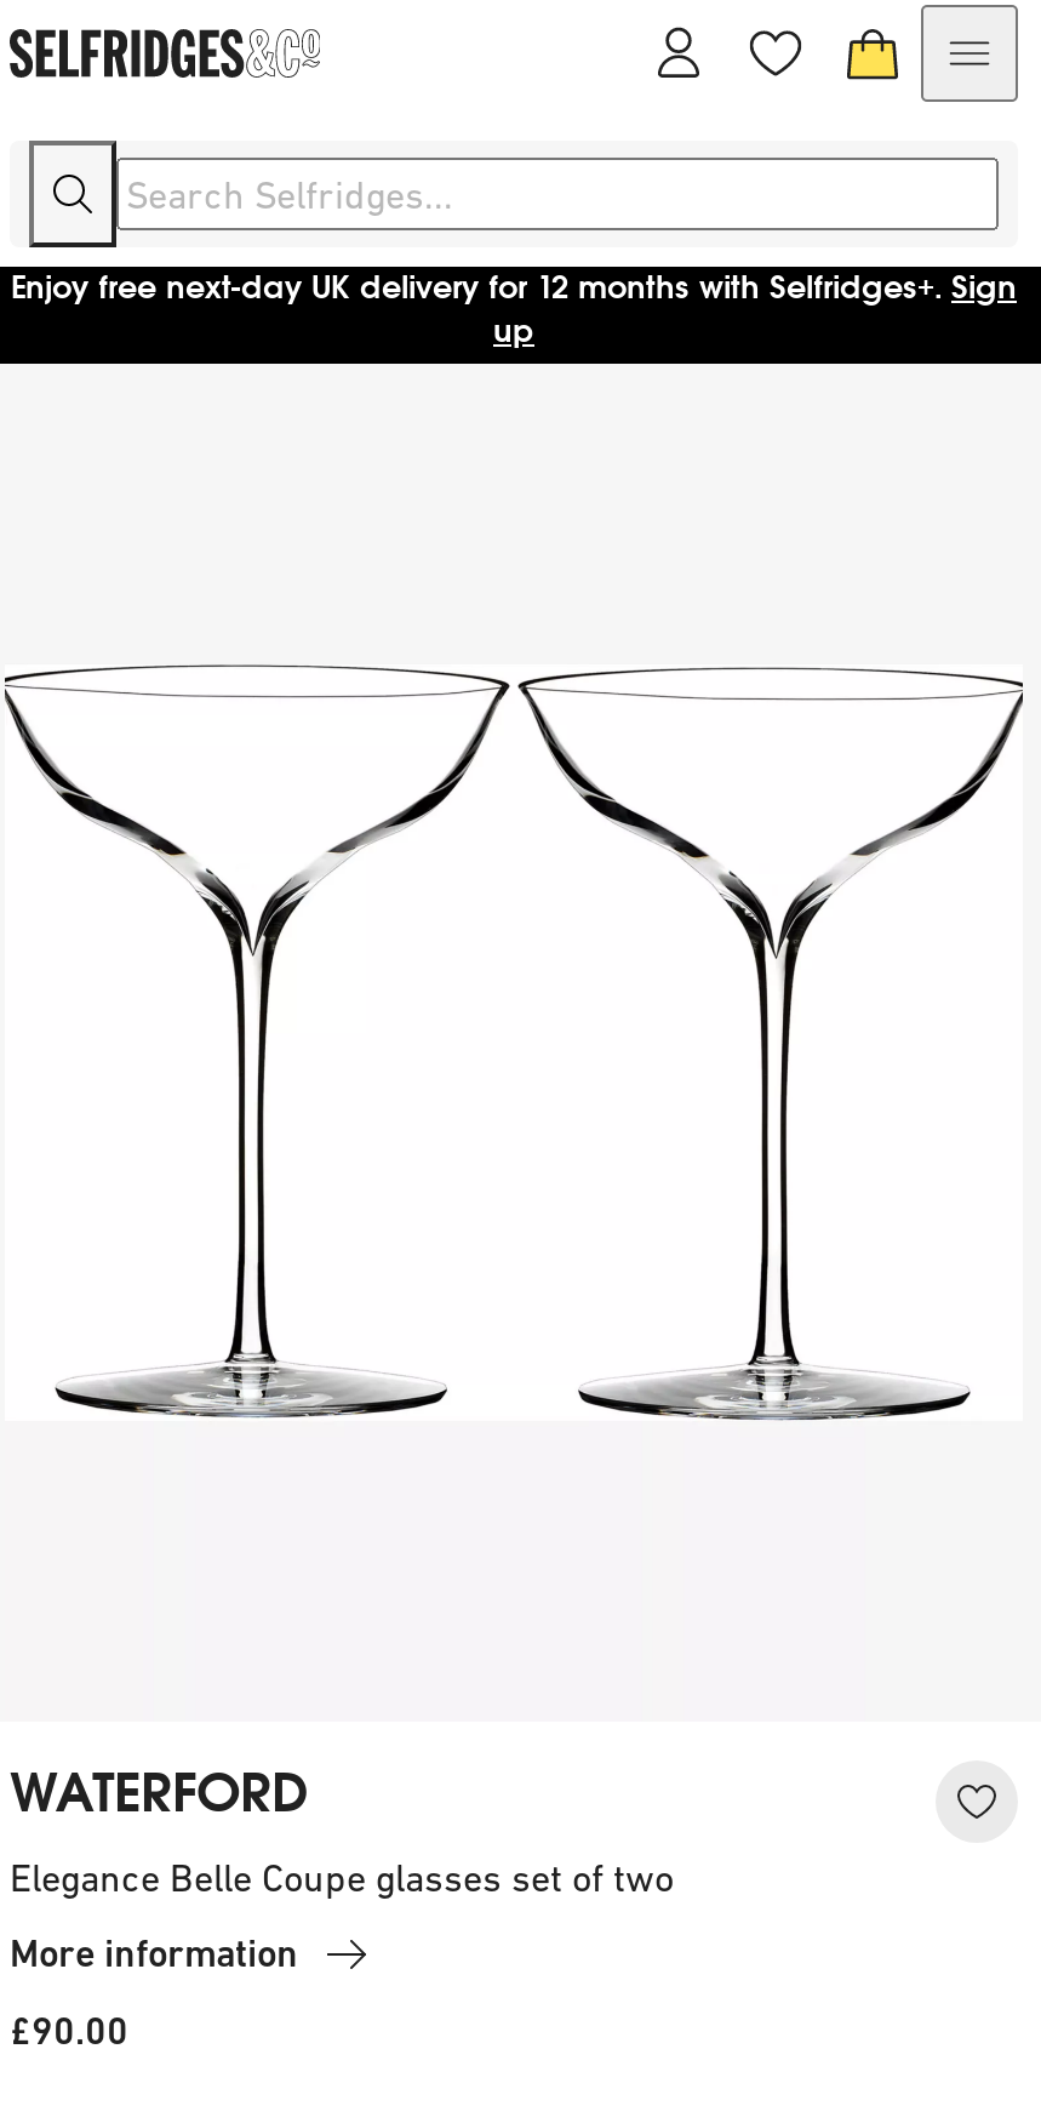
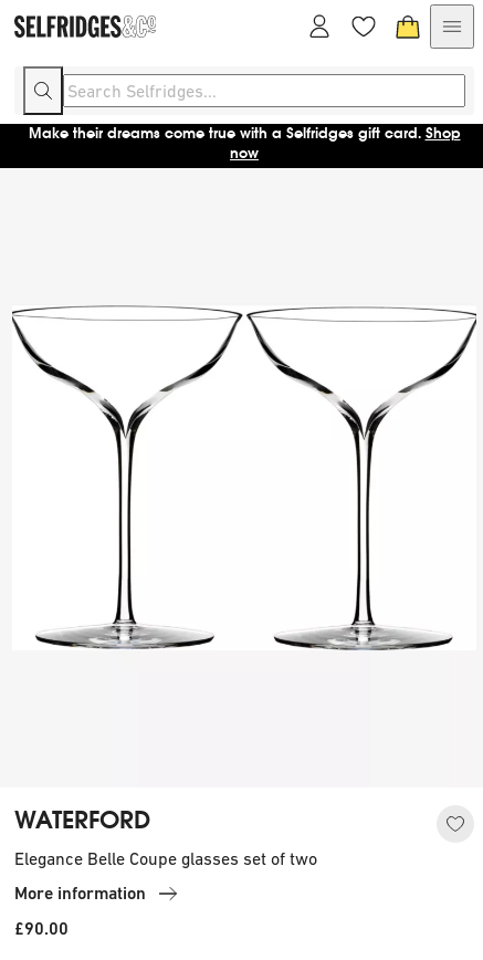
- Enjoy free next-day UK delivery for 12 months with Selfridges+.Sign
- up
+ Make their dreams come true with a Selfridges gift card.Shop
+ now
